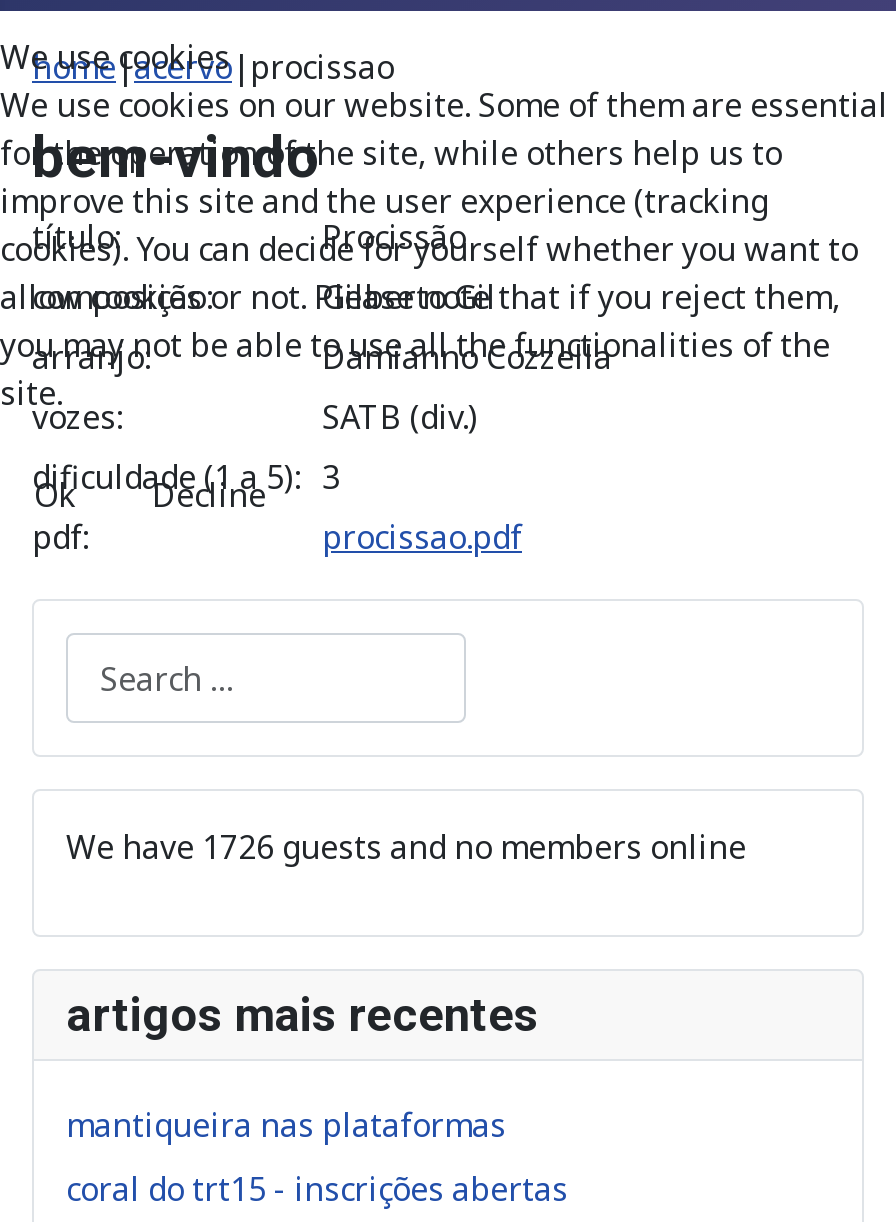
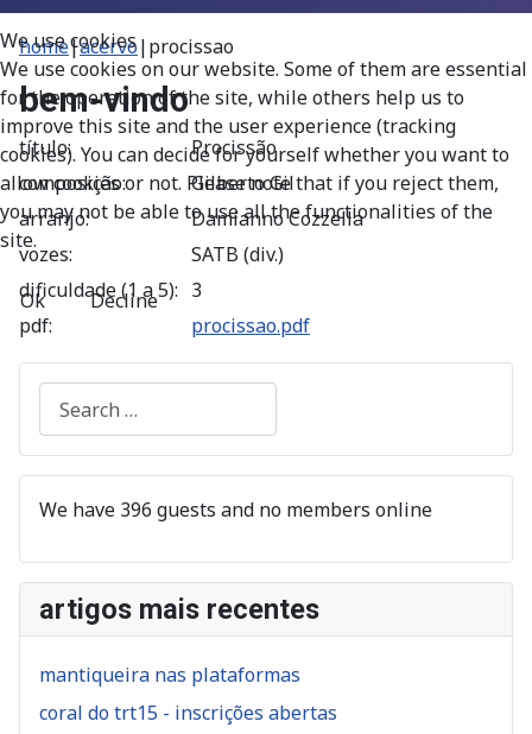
- We have 1726 guests and no members online
+ We have 396 guests and no members online
